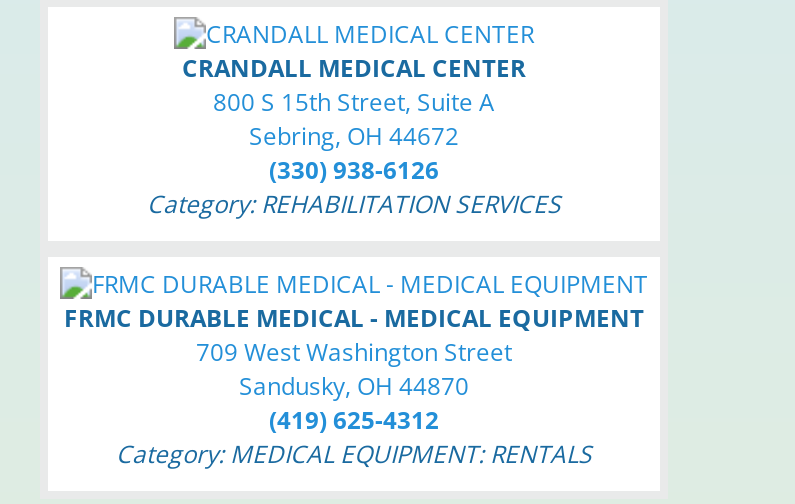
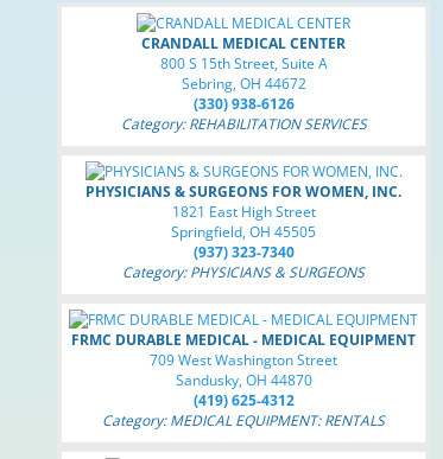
+ PHYSICIANS & SURGEONS FOR WOMEN, INC.
+ 1821 East High Street
+ Springfield, OH 45505
+ (937) 323-7340
+ Category: PHYSICIANS & SURGEONS
